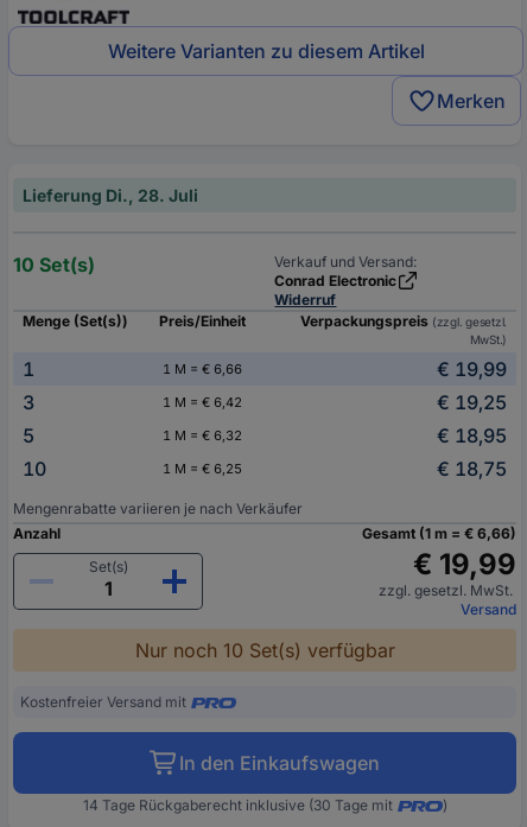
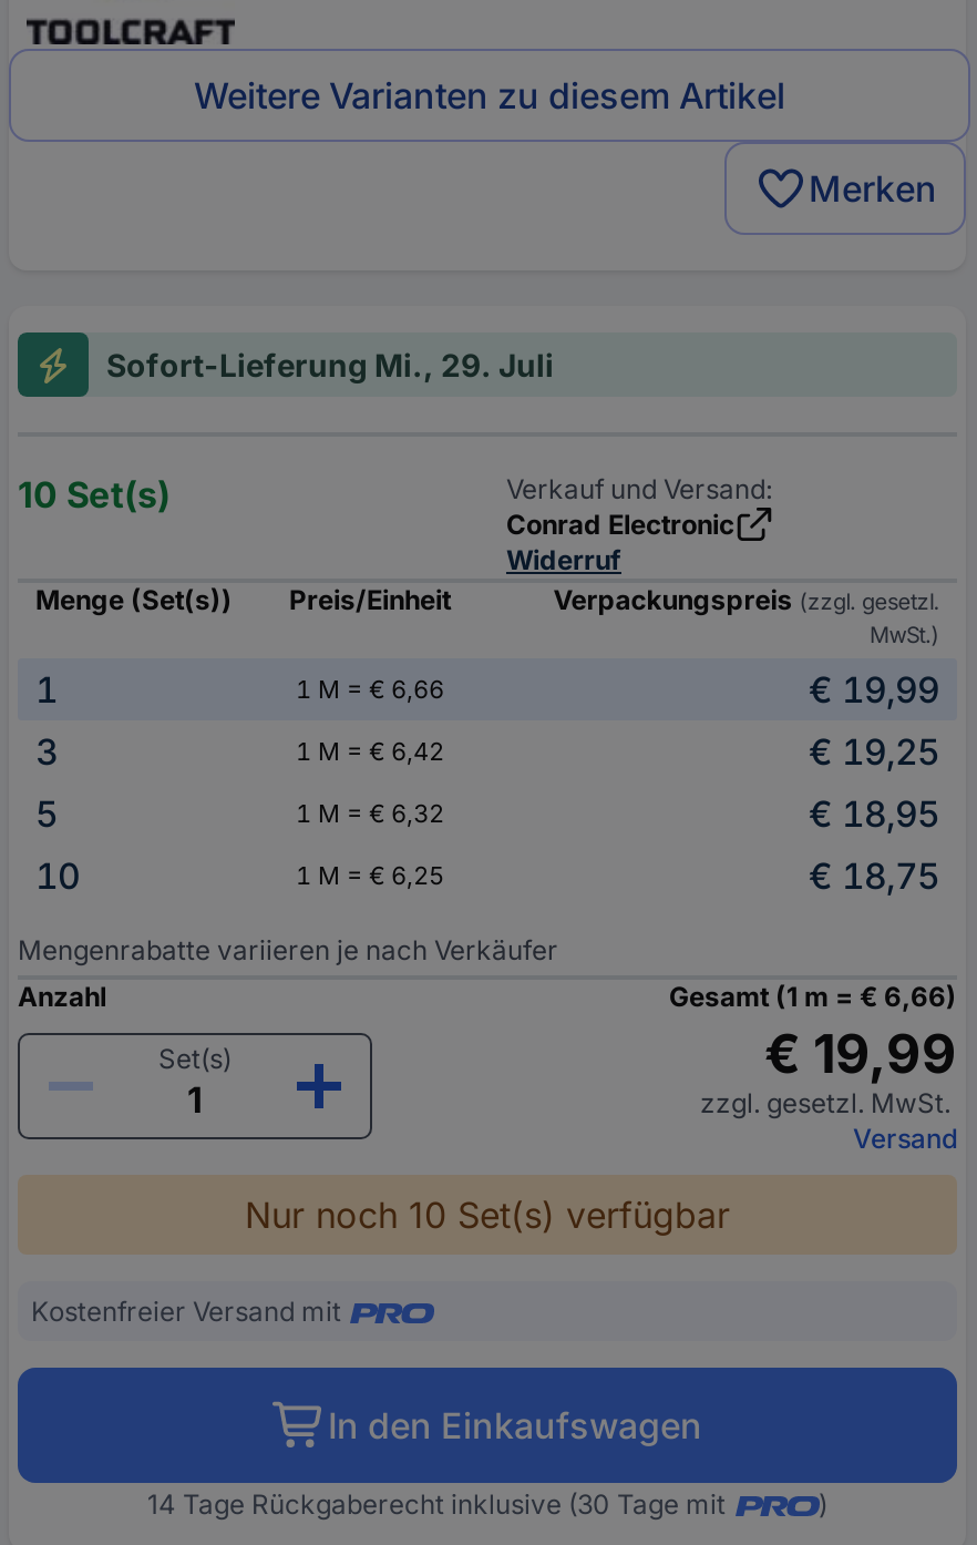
- Lieferung Di., 28. Juli
+ Sofort-Lieferung Mi., 29. Juli
